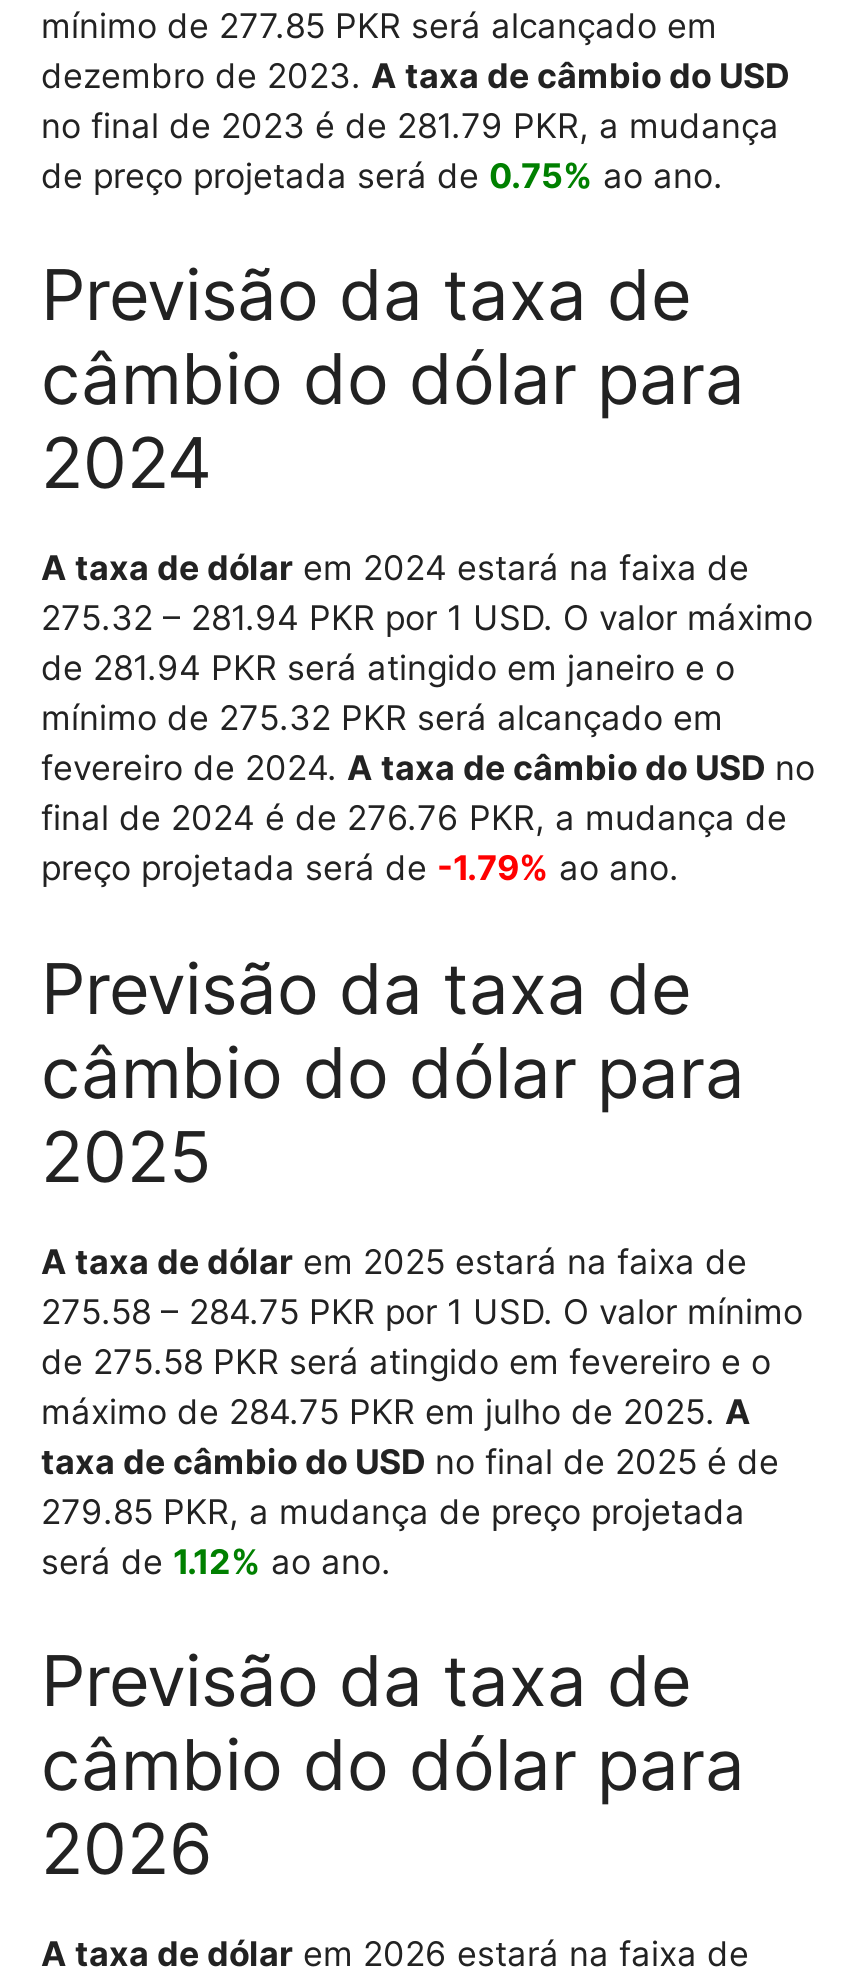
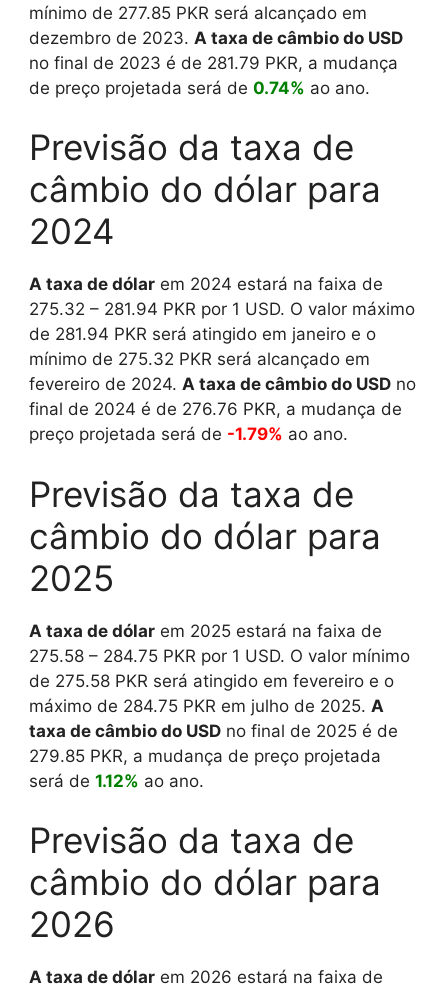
- de preço projetada será de 0.75% ao ano.
+ de preço projetada será de 0.74% ao ano.
